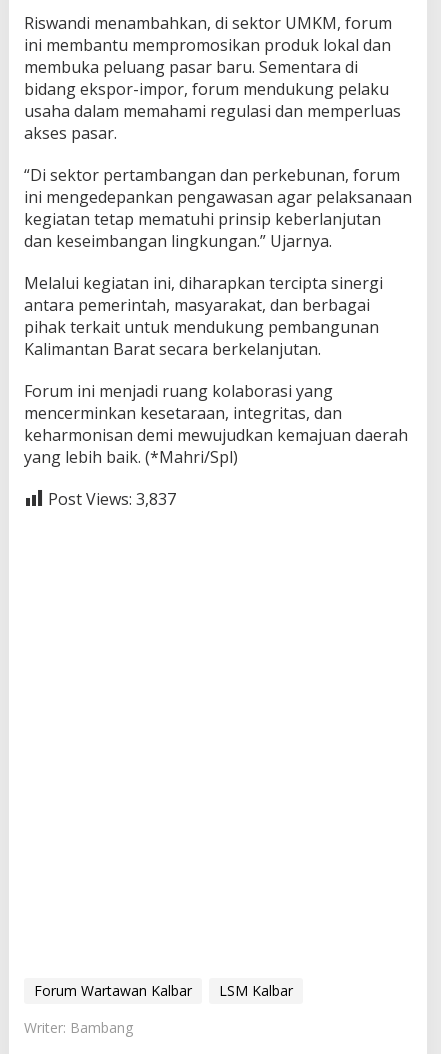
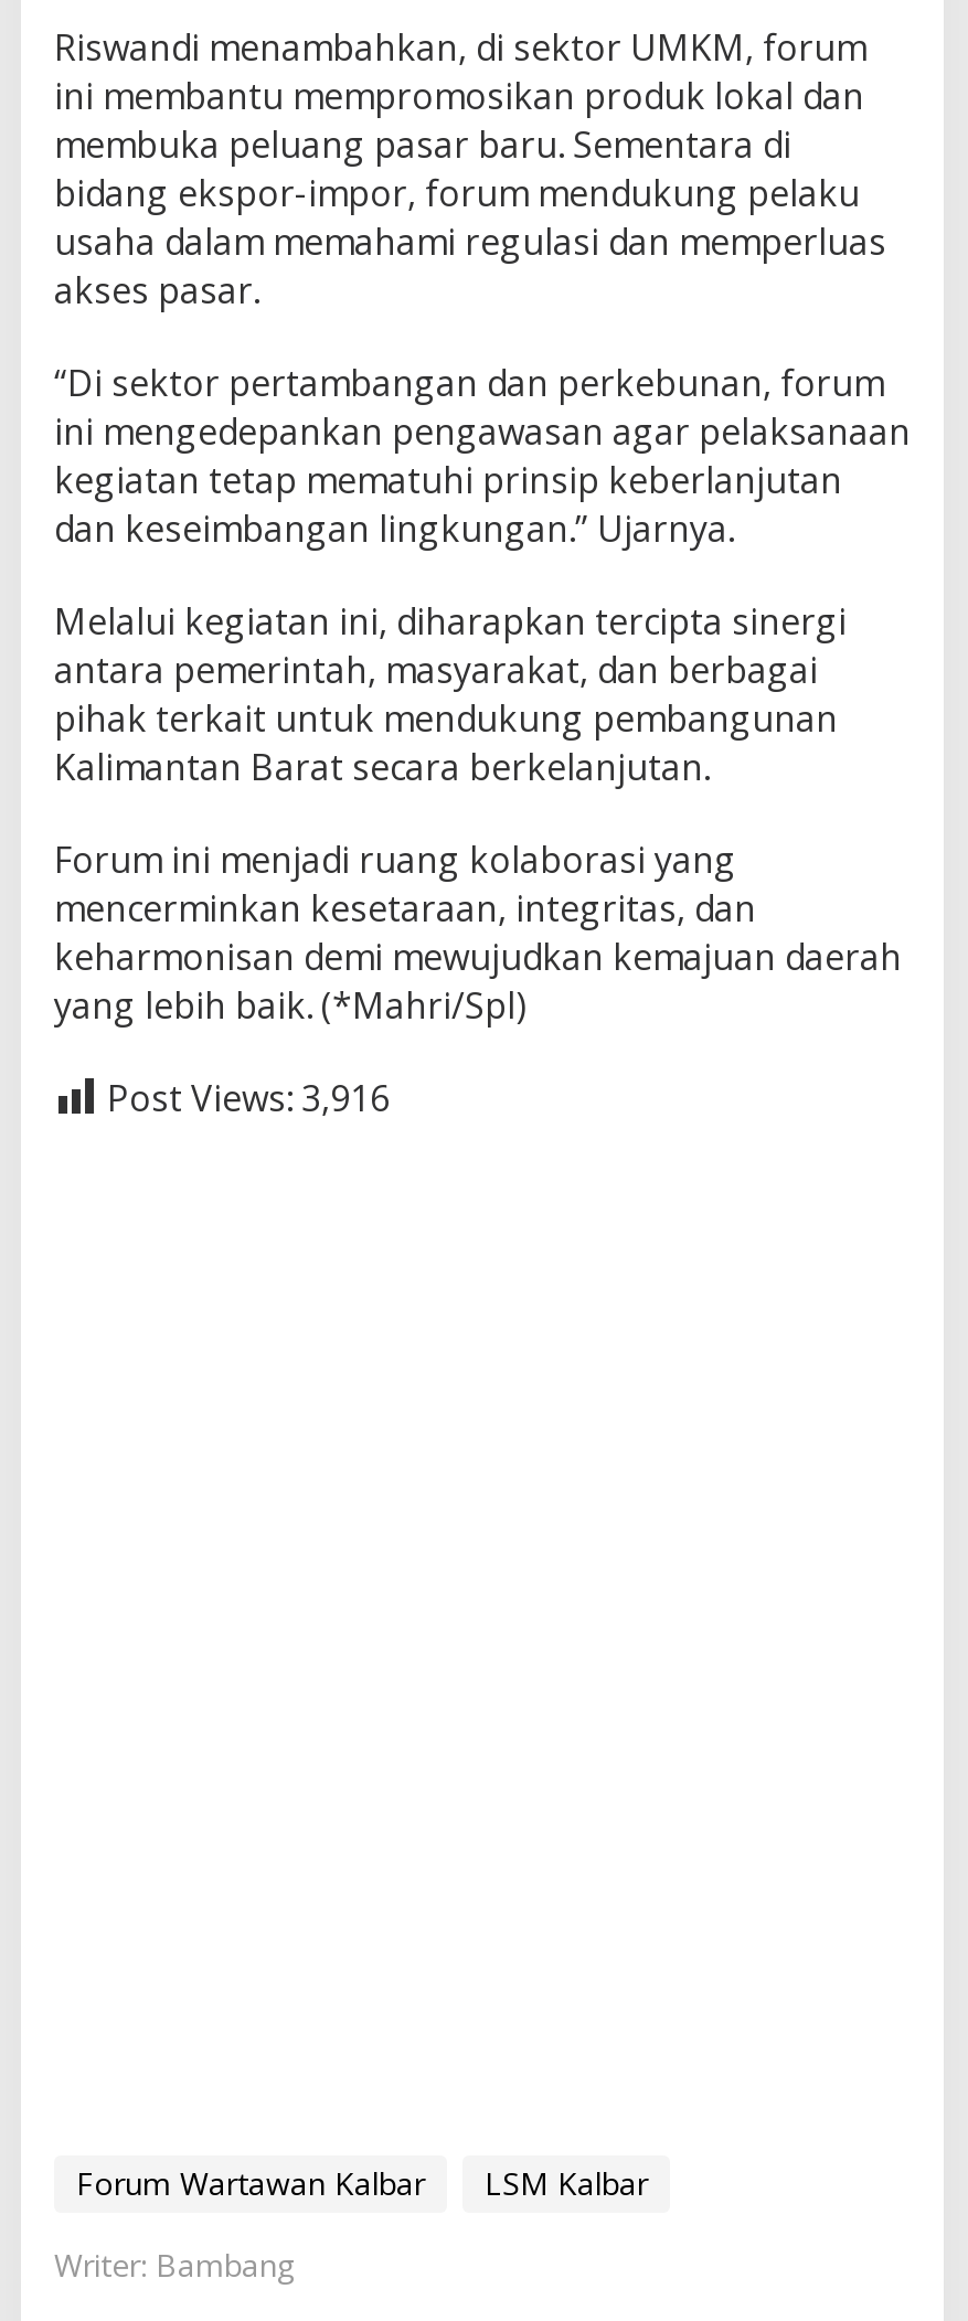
- Post Views: 3,837
+ Post Views: 3,916
